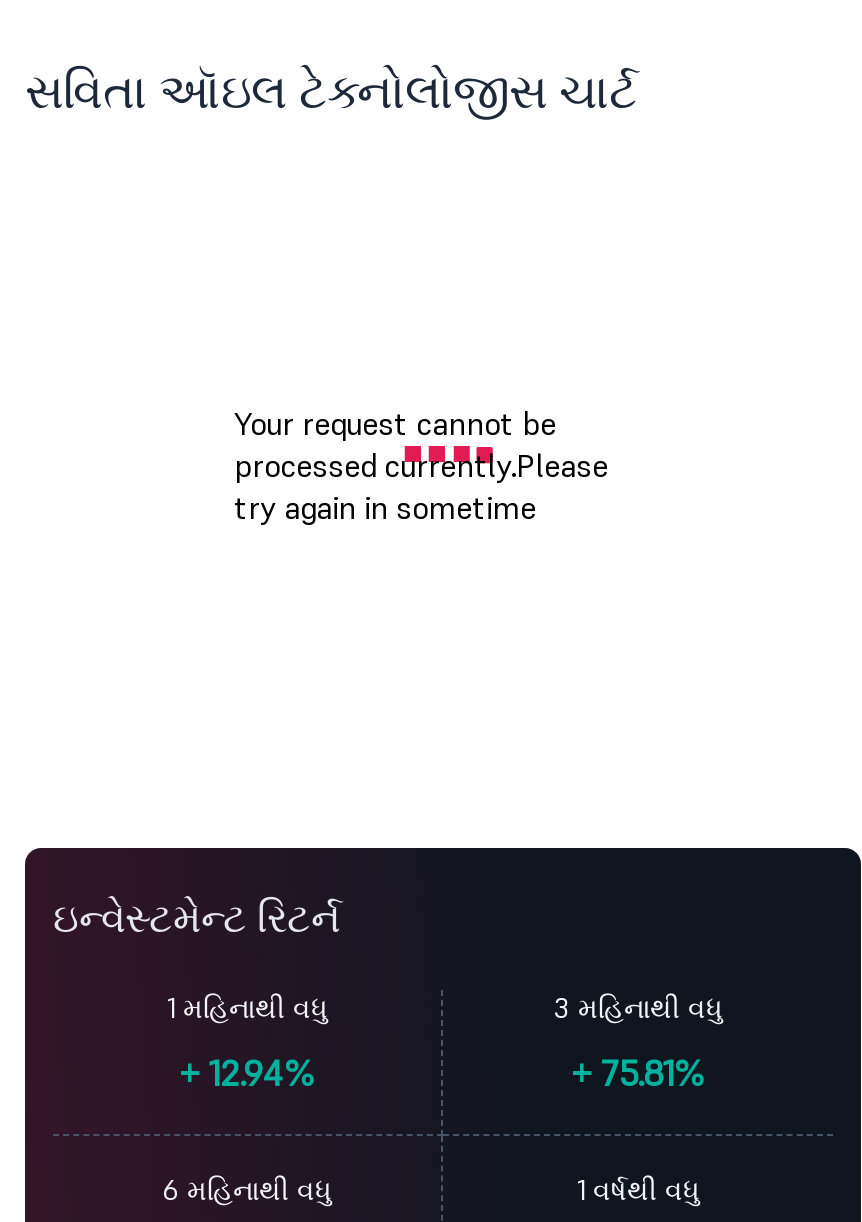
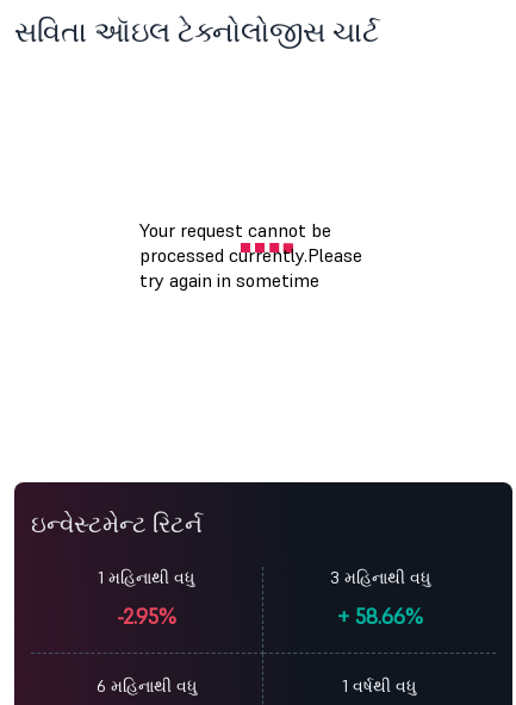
- + 12.94%
+ -2.95%

- + 75.81%
+ + 58.66%
